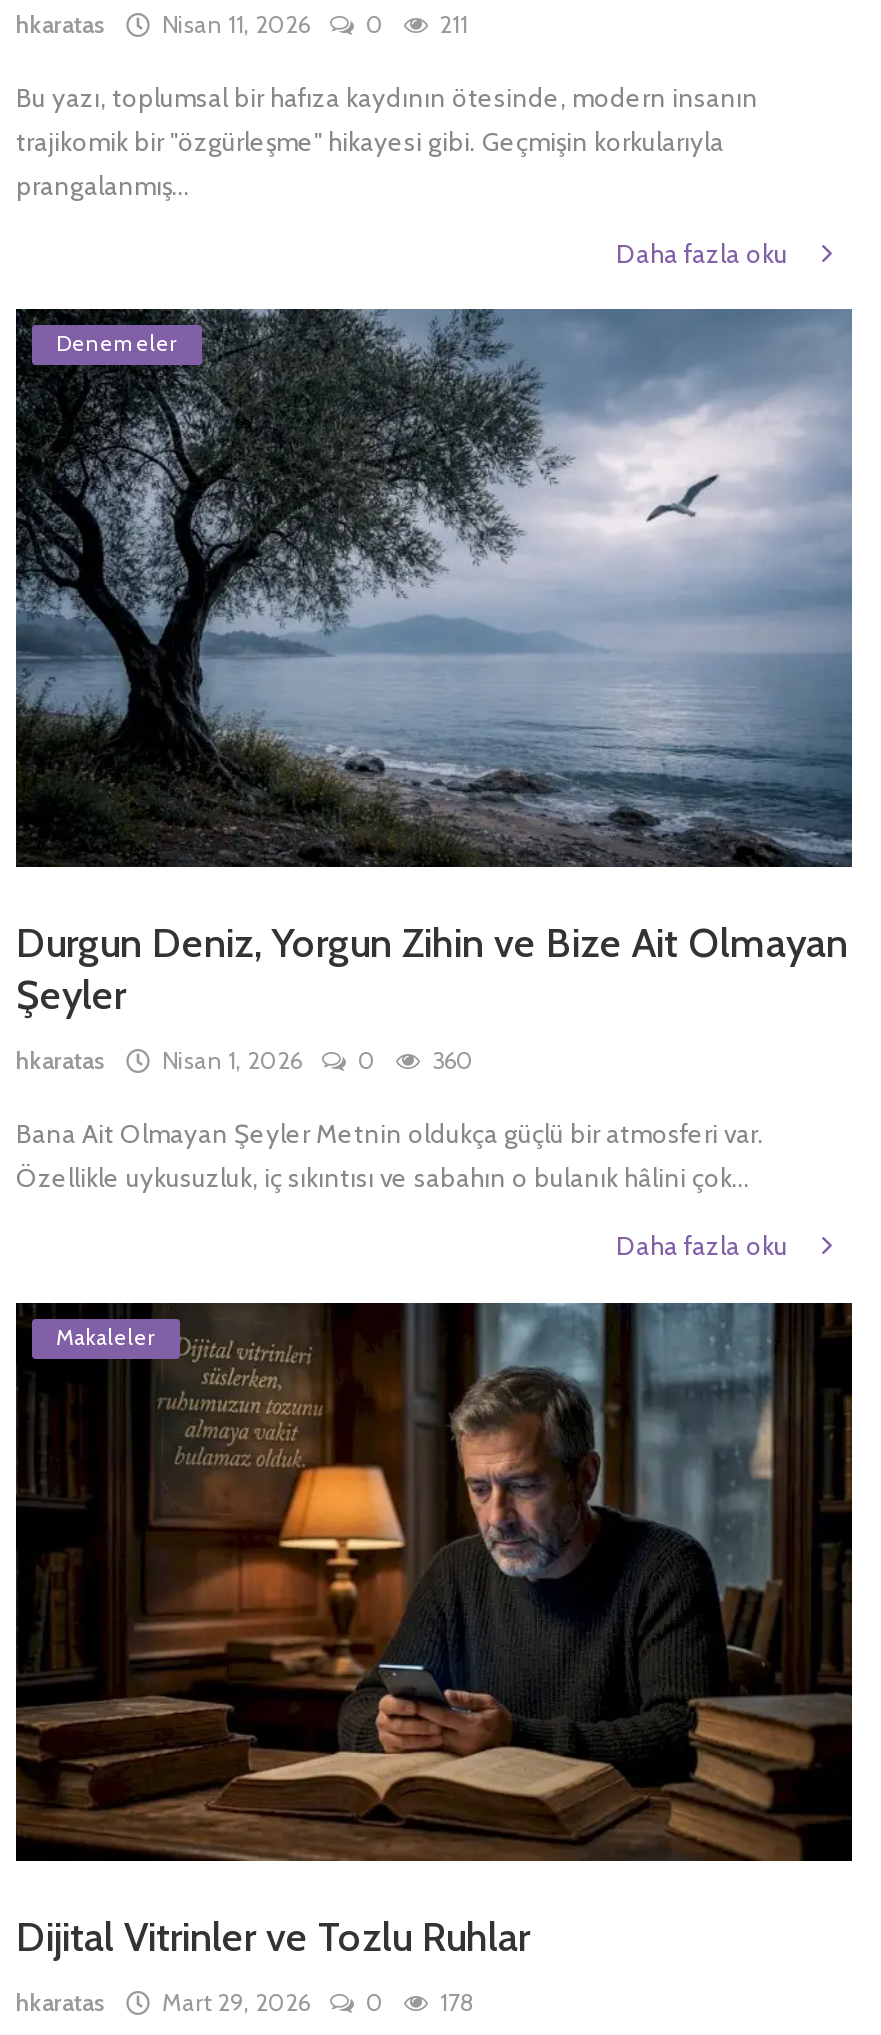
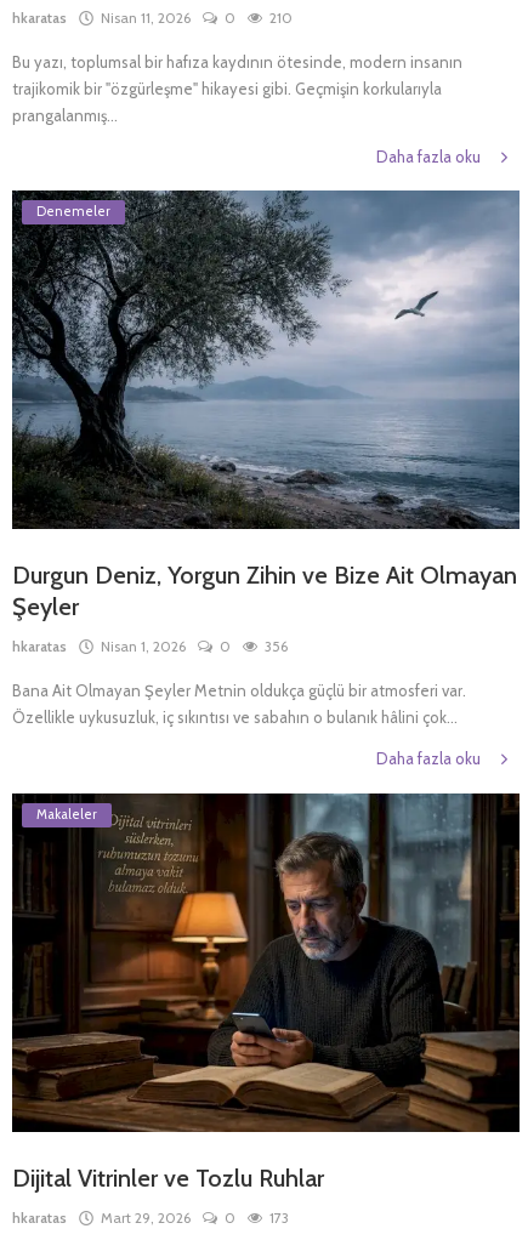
- hkaratas Nisan 11, 2026 0 211
+ hkaratas Nisan 11, 2026 0 210

- hkaratas Nisan 1, 2026 0 360
+ hkaratas Nisan 1, 2026 0 356

- hkaratas Mart 29, 2026 0 178
+ hkaratas Mart 29, 2026 0 173
